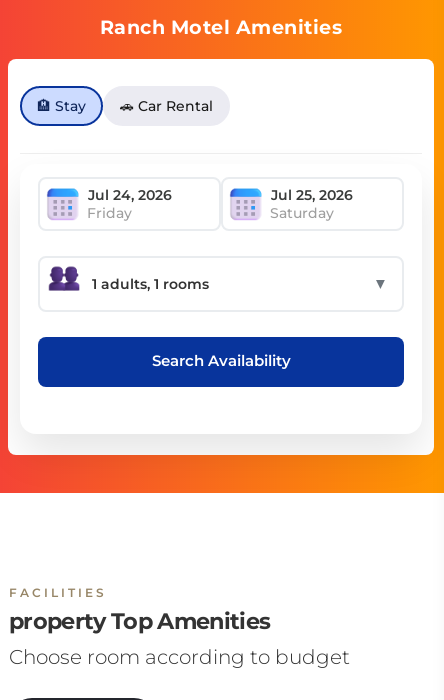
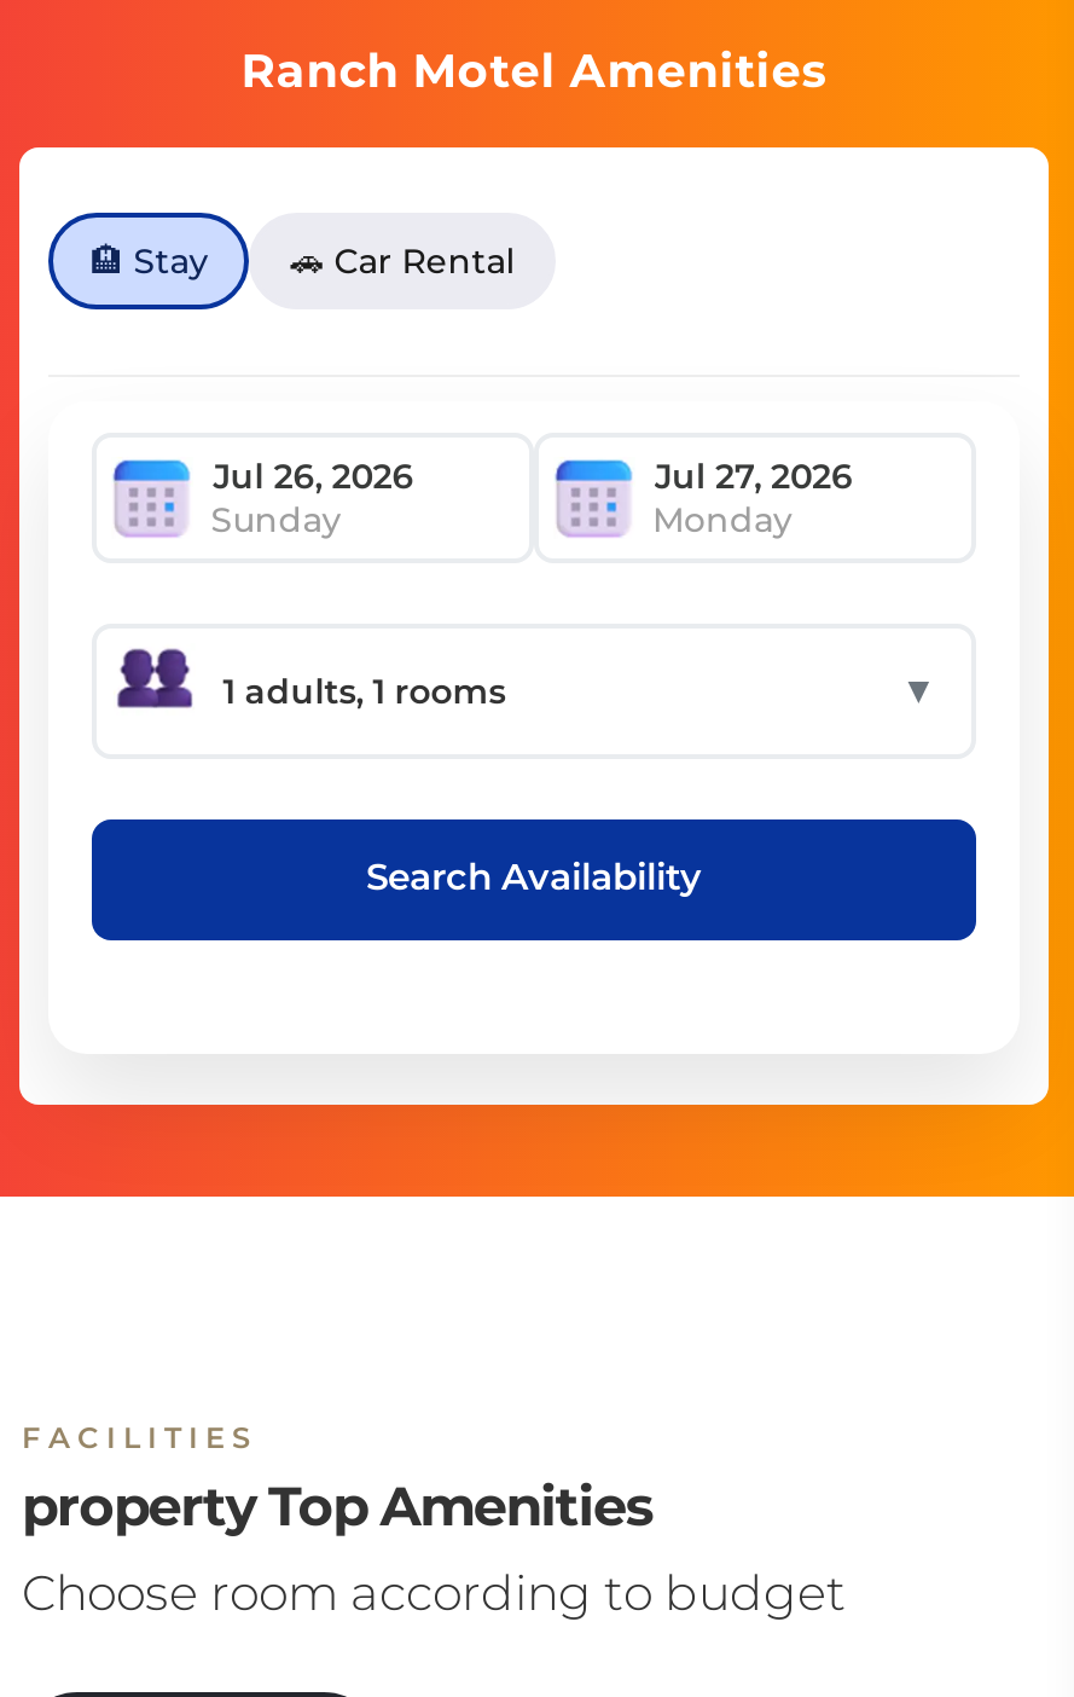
- Friday
- Saturday
+ Sunday
+ Monday
